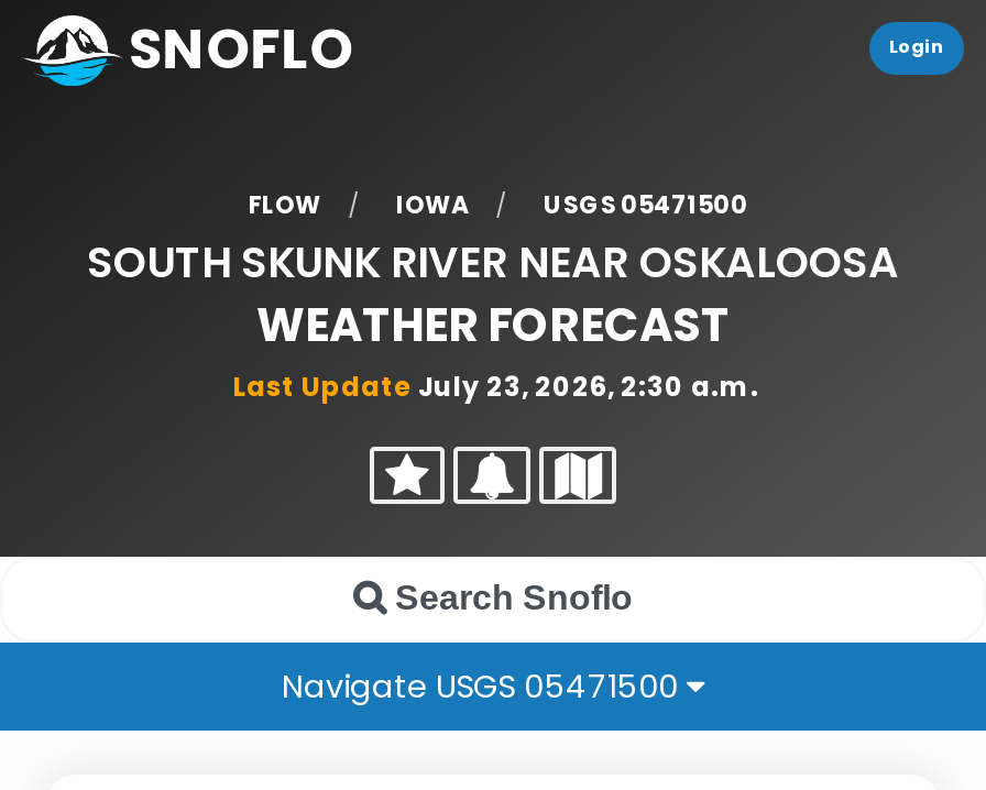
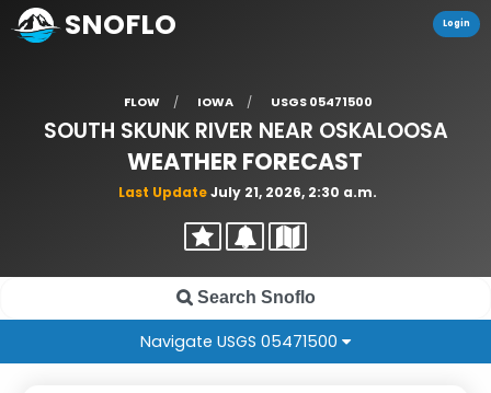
- Last Update July 23, 2026, 2:30 a.m.
+ Last Update July 21, 2026, 2:30 a.m.
